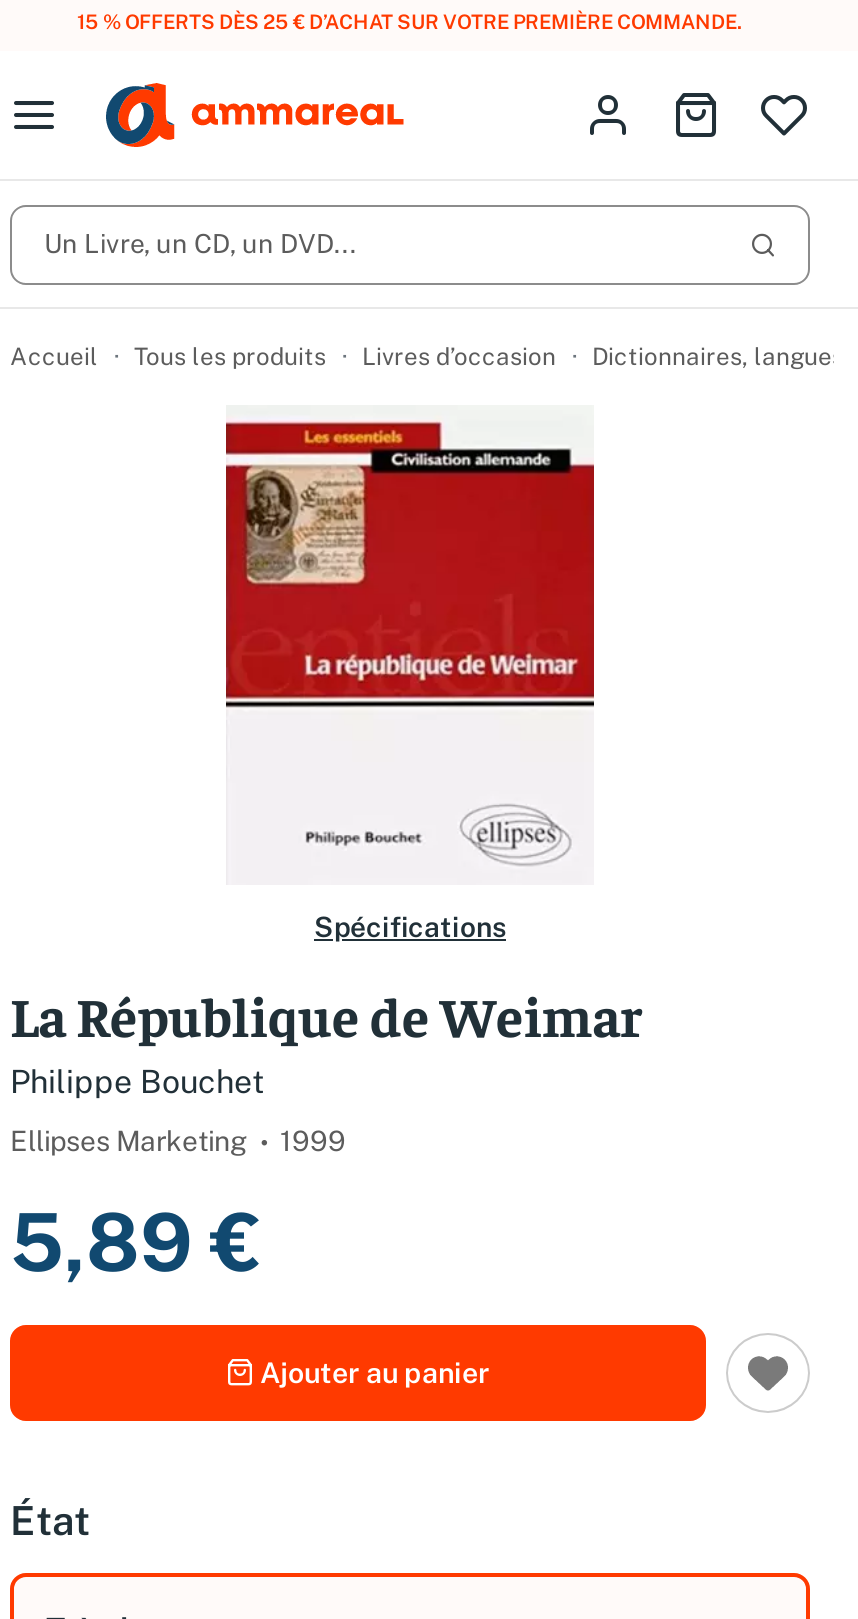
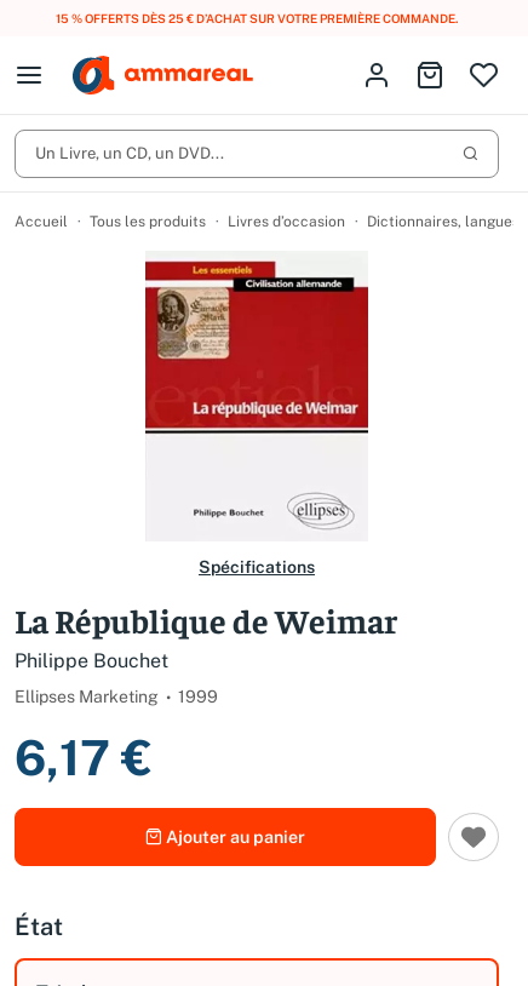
- 5,89 €
+ 6,17 €
